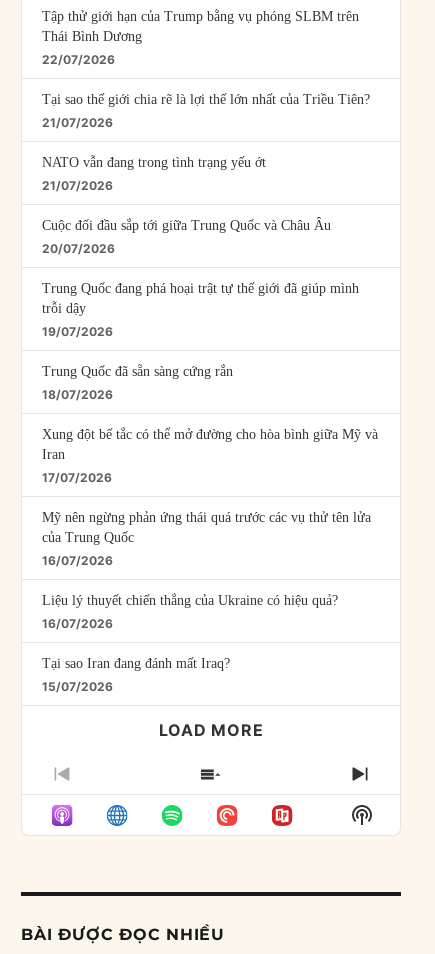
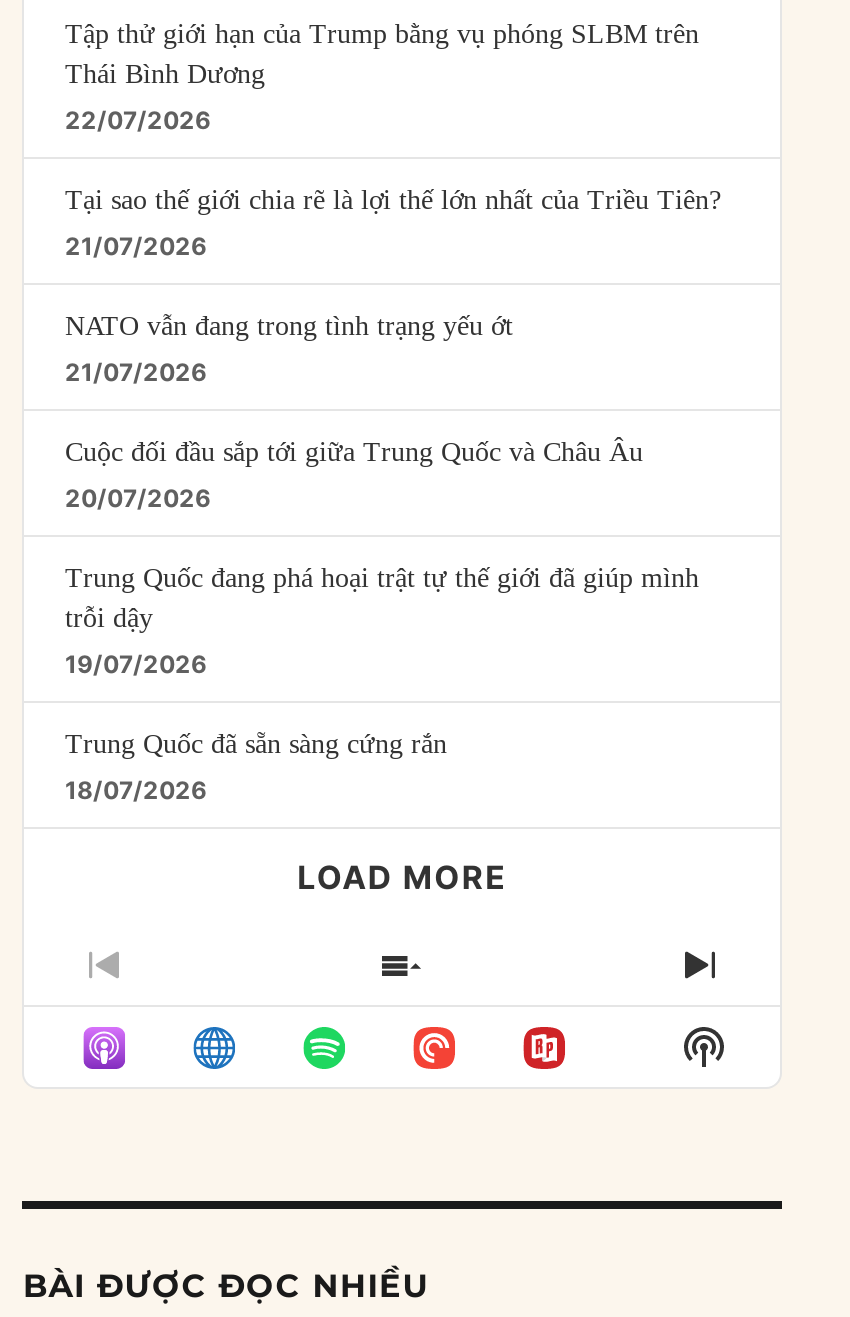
- Xung đột bế tắc có thể mở đường cho hòa bình giữa Mỹ và
- Iran
- 17/07/2026
- Mỹ nên ngừng phản ứng thái quá trước các vụ thử tên lửa
- của Trung Quốc
- 16/07/2026
- Liệu lý thuyết chiến thắng của Ukraine có hiệu quả?
- 16/07/2026
- Tại sao Iran đang đánh mất Iraq?
- 15/07/2026
